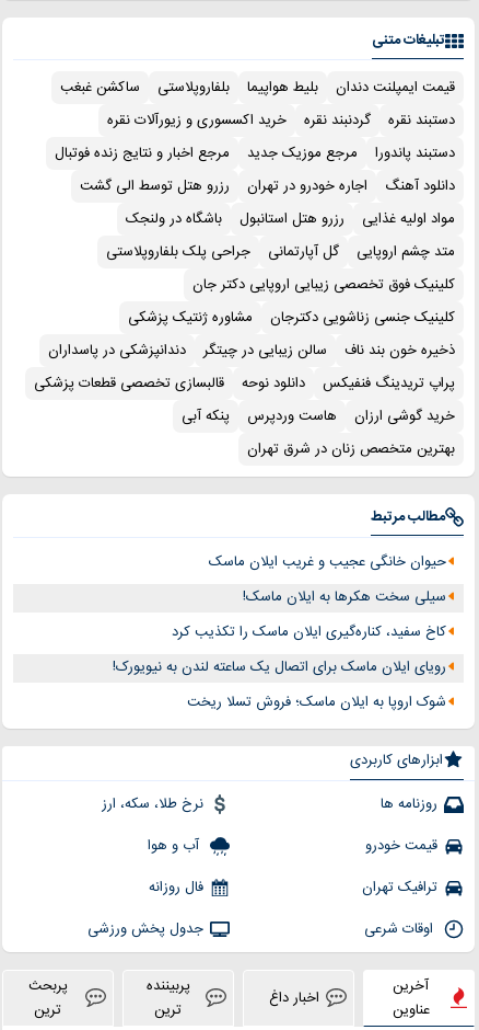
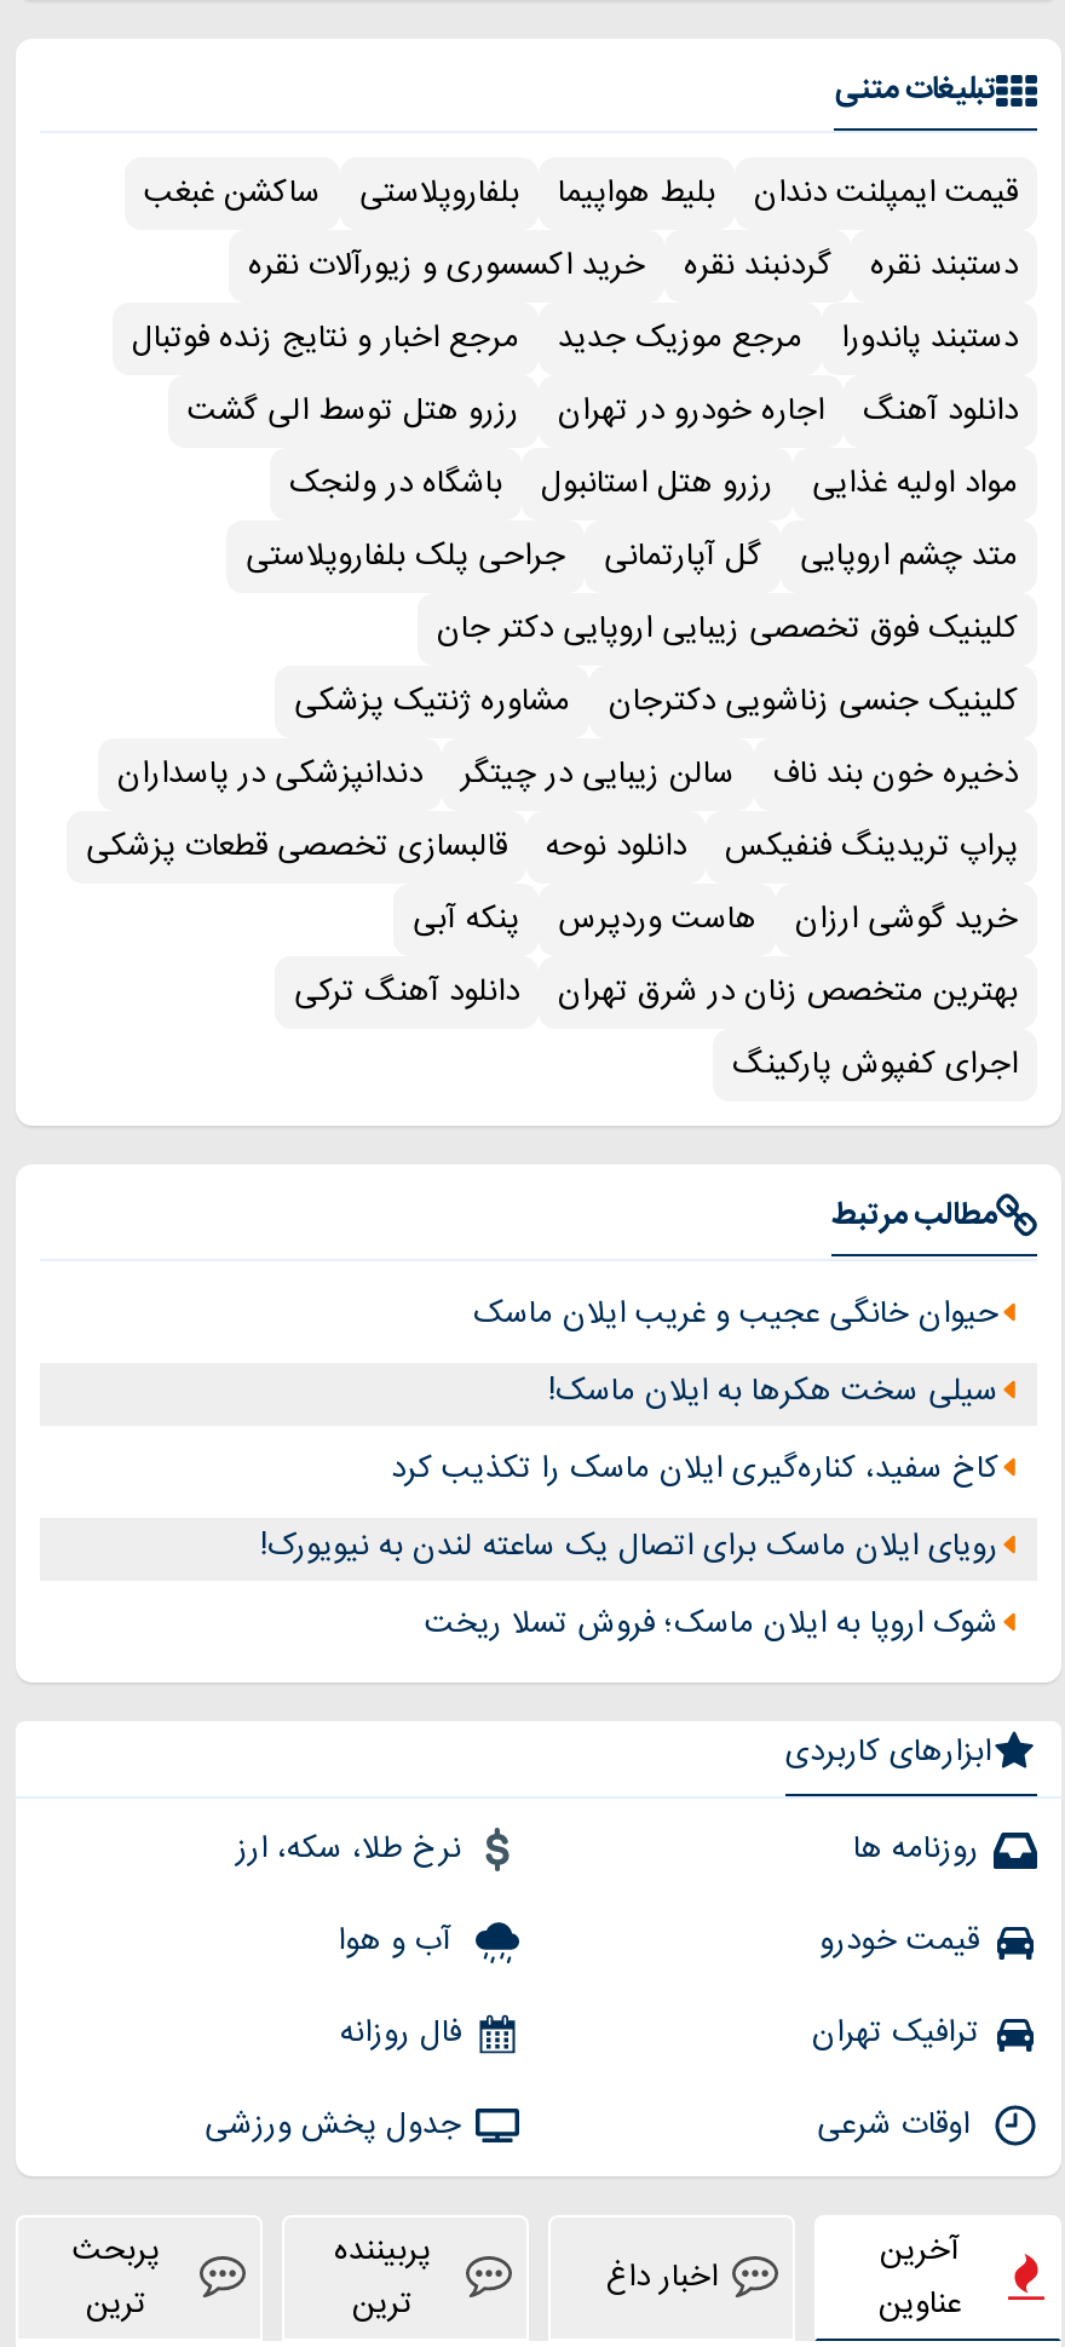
+ دانلود آهنگ ترکی
+ اجرای کفپوش پارکینگ
